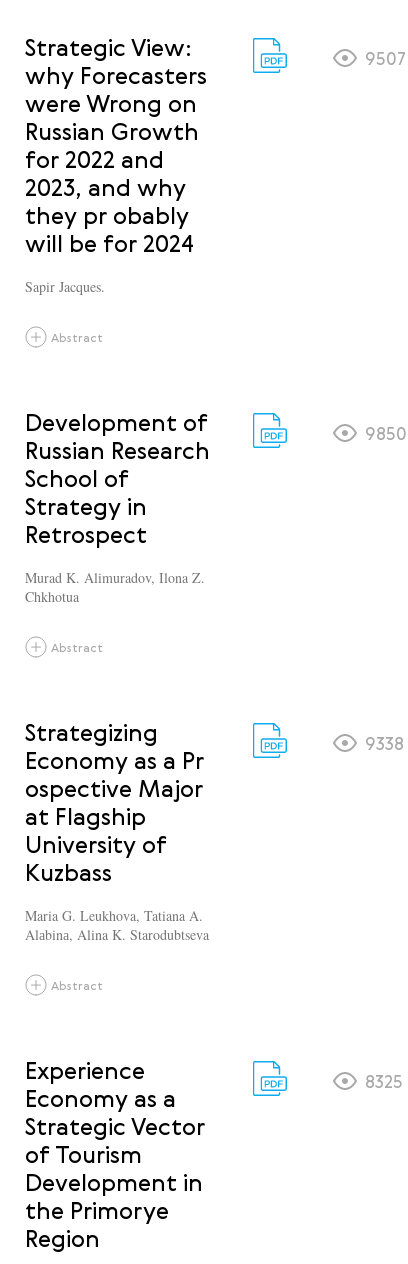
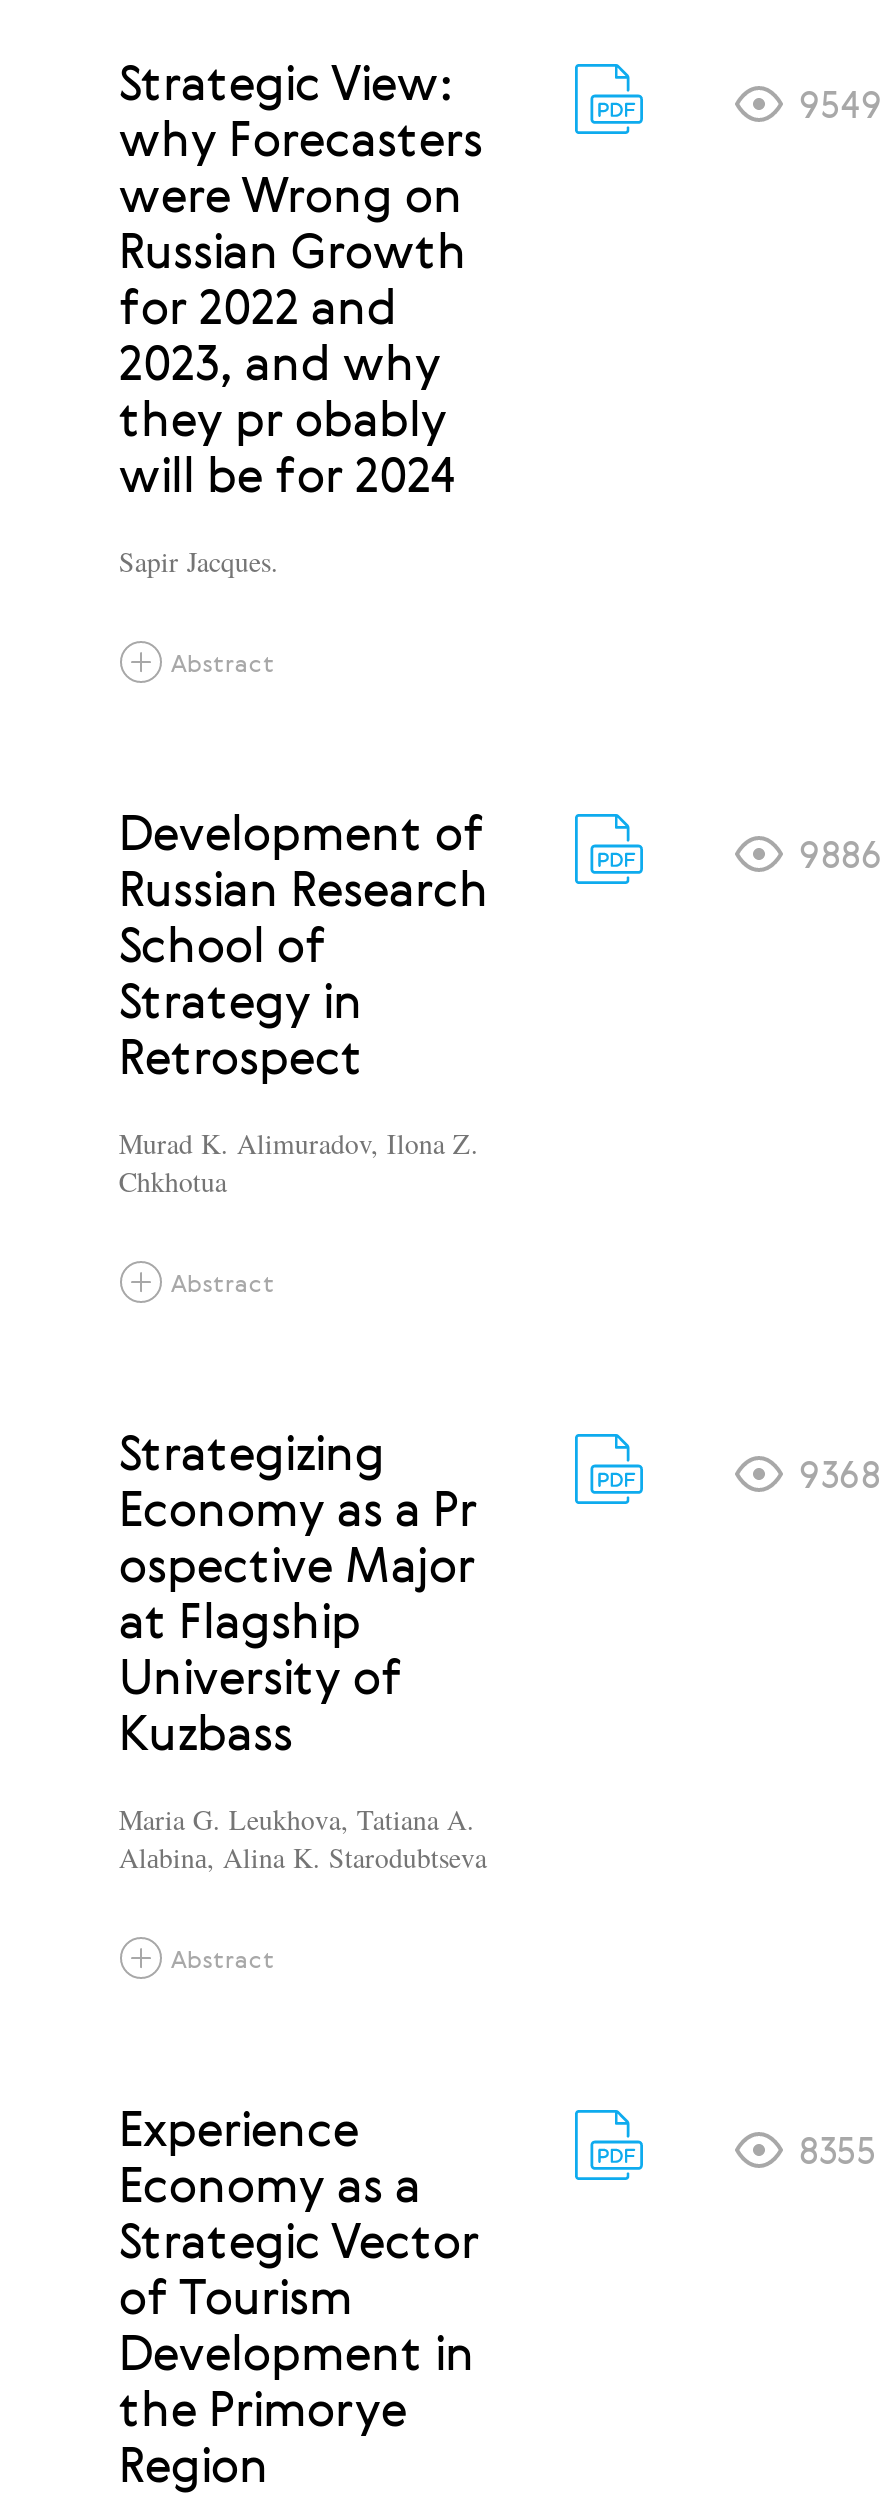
- 9507
+ 9549

- 9850
+ 9886

- 9338
+ 9368

- 8325
+ 8355
